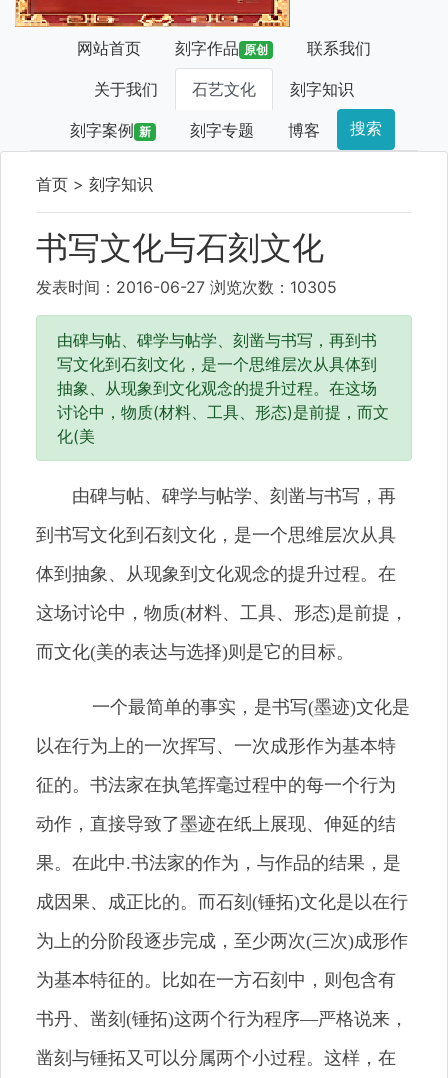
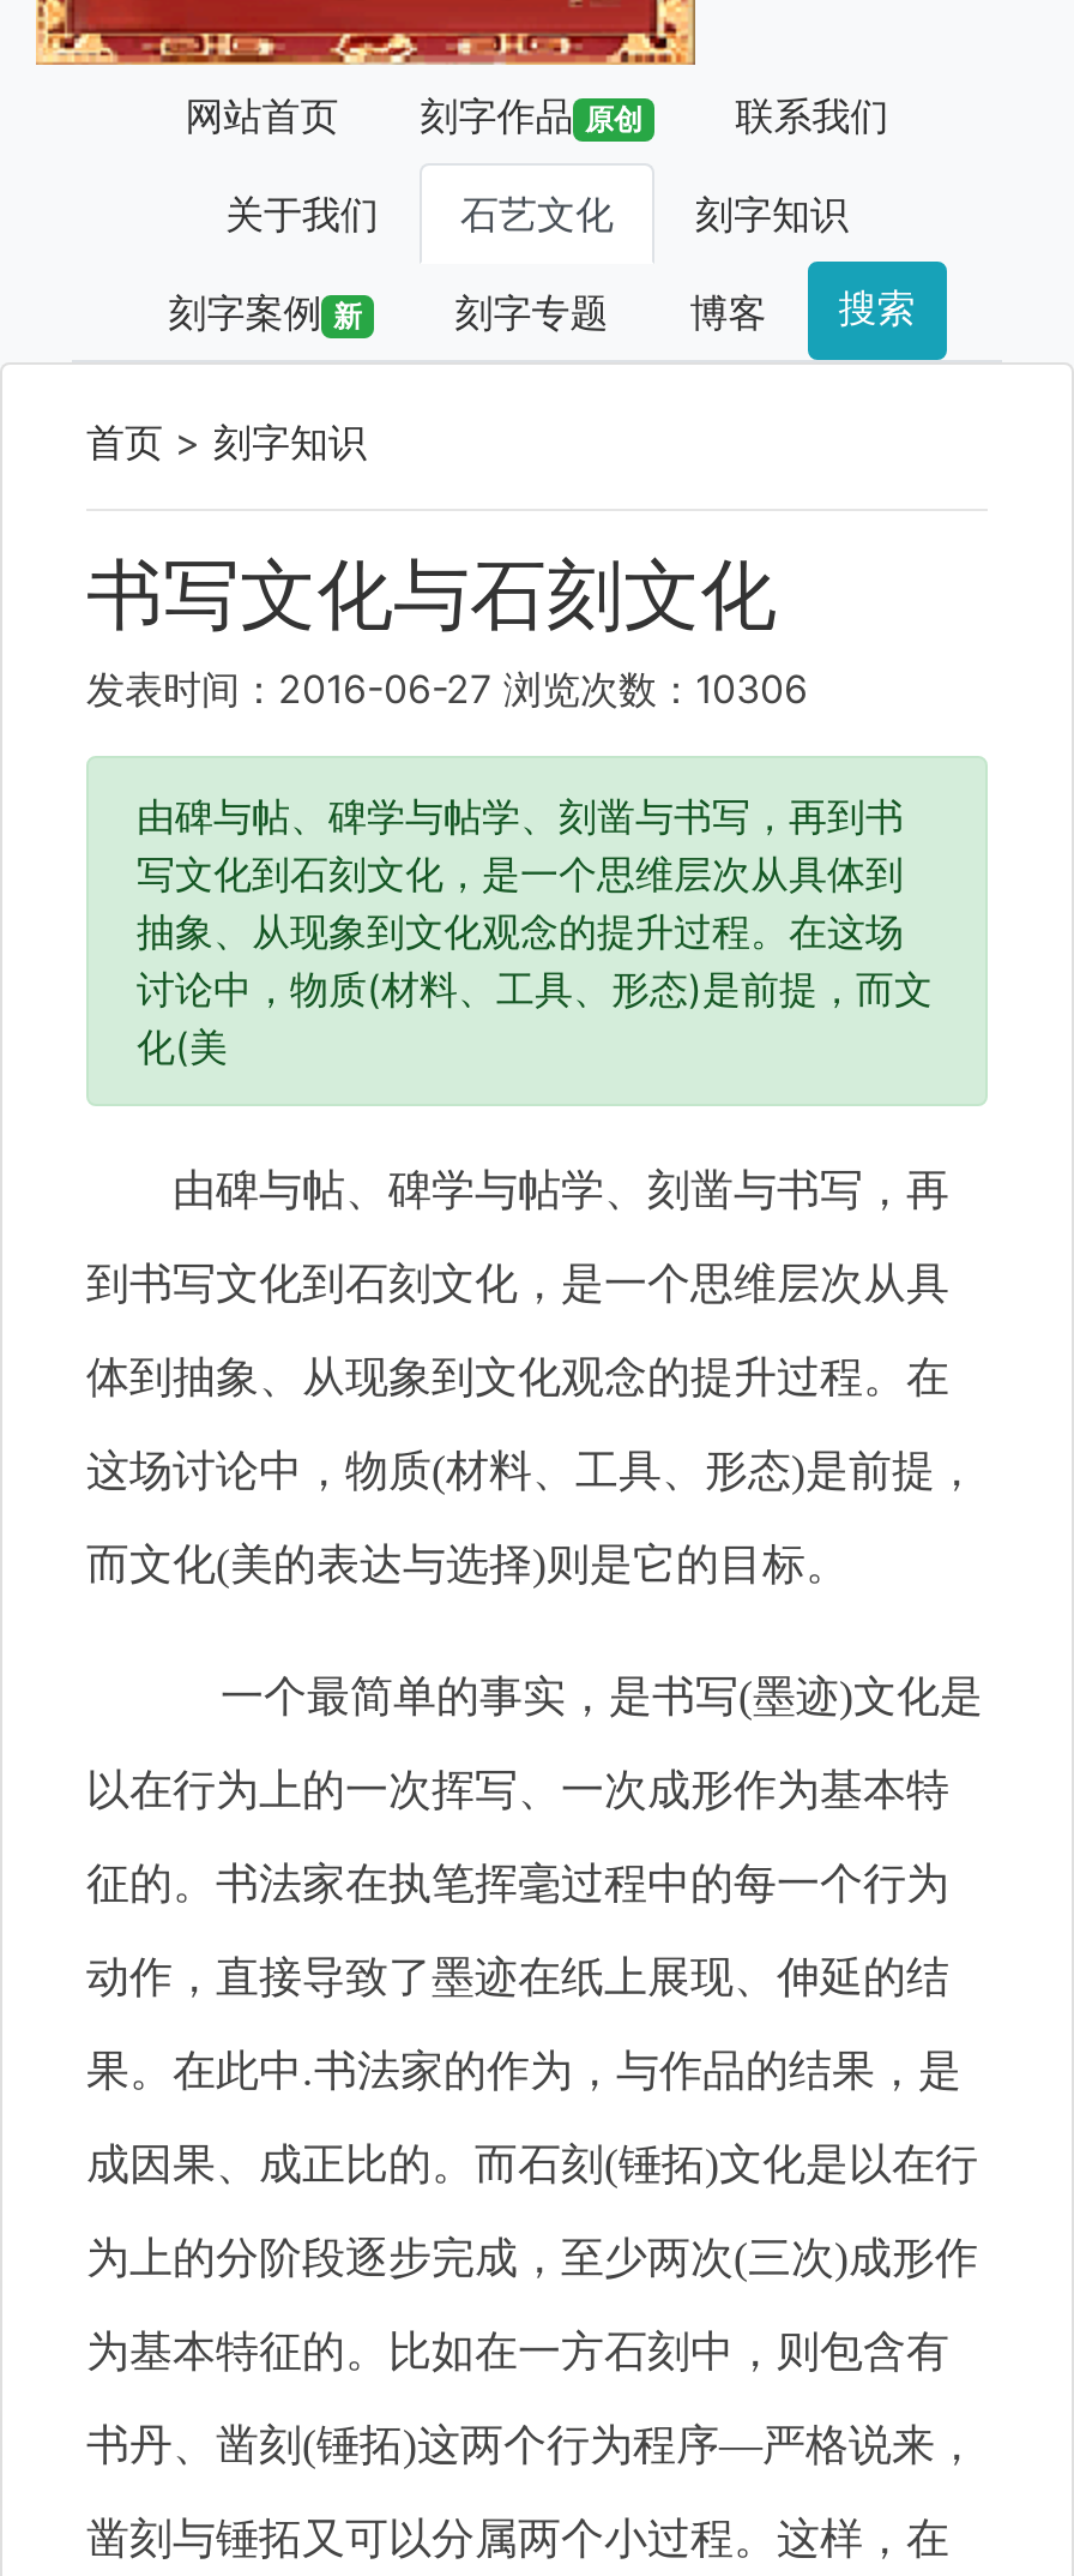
- 发表时间：2016-06-27 浏览次数：10305
+ 发表时间：2016-06-27 浏览次数：10306
